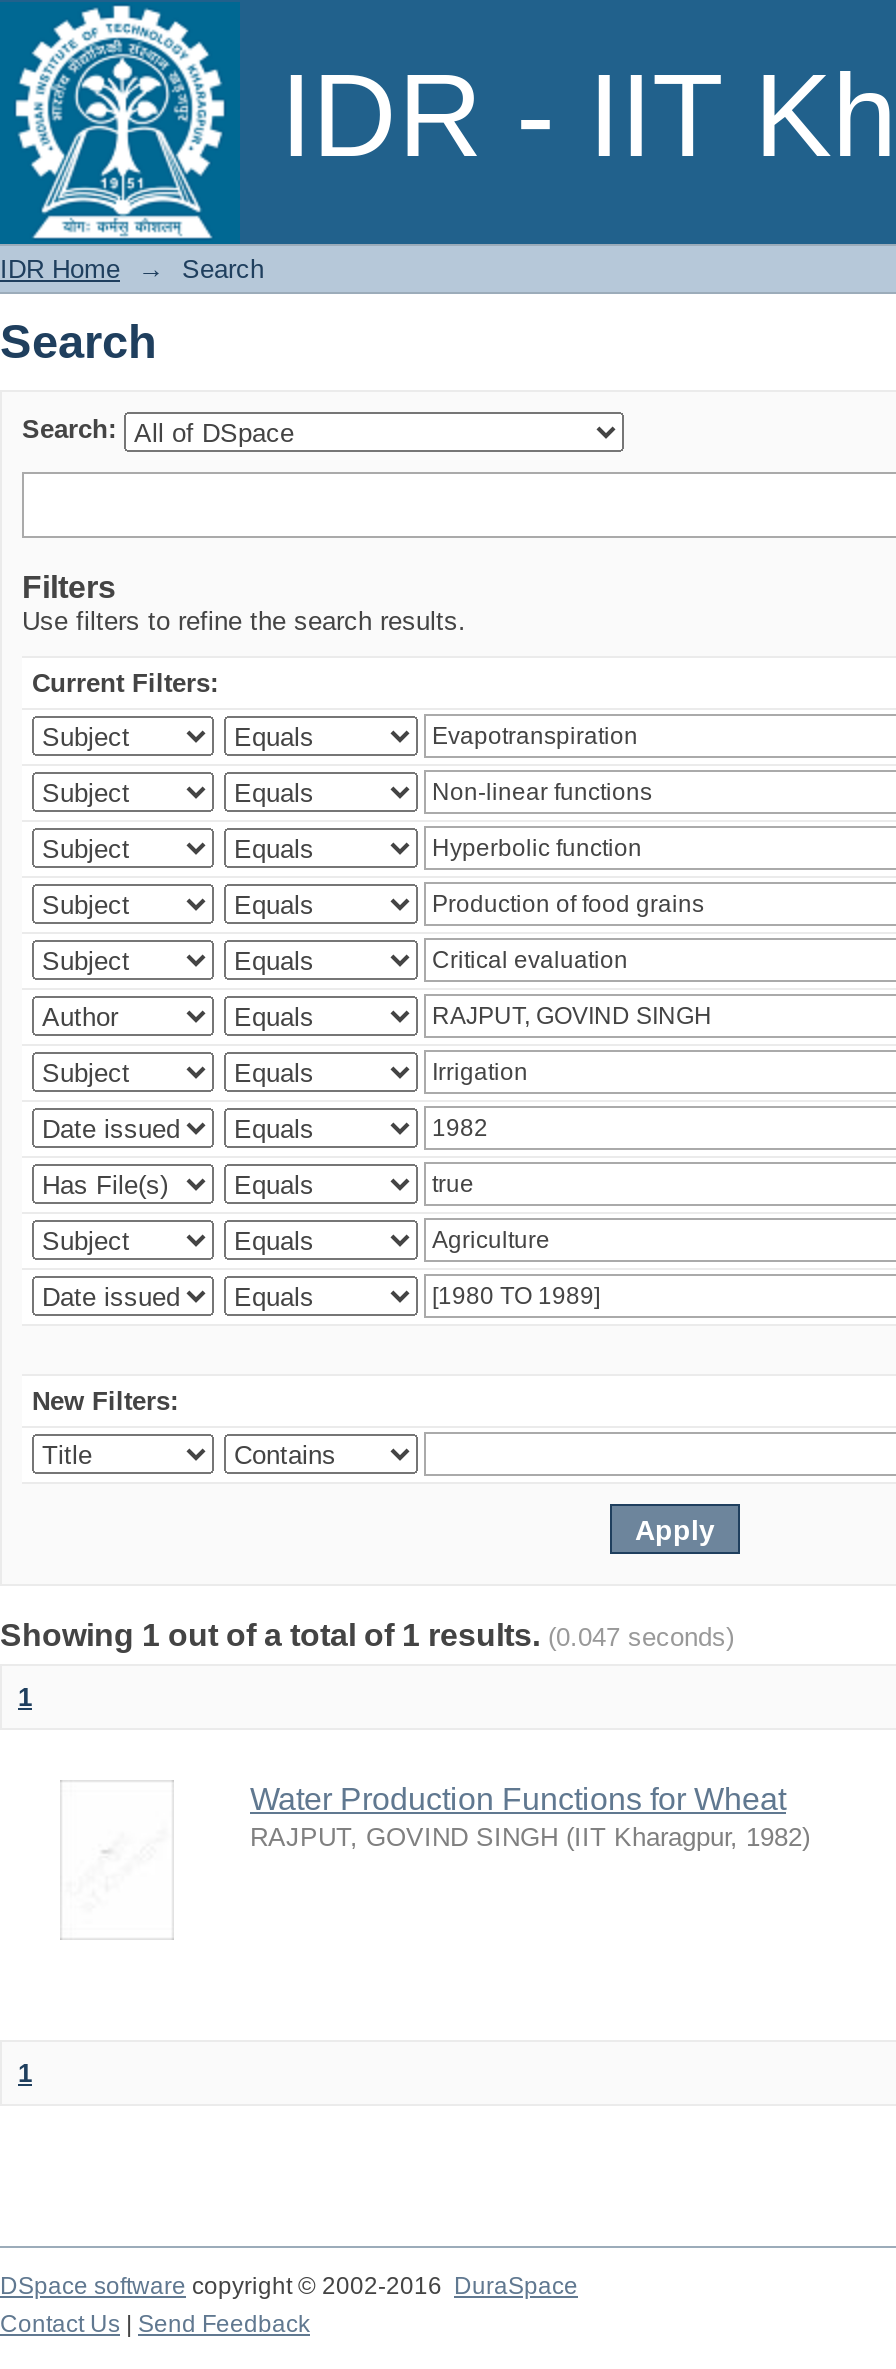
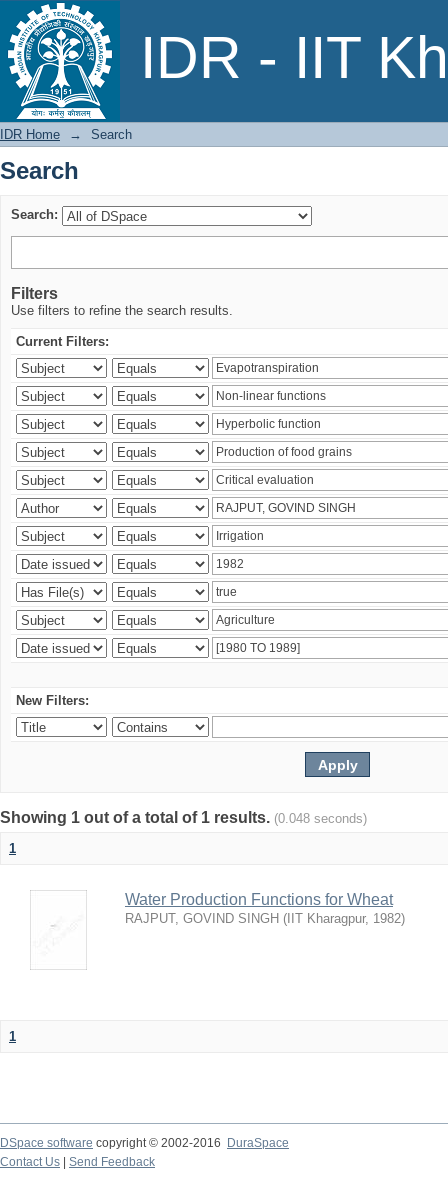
- Showing 1 out of a total of 1 results. (0.047 seconds)
+ Showing 1 out of a total of 1 results. (0.048 seconds)
